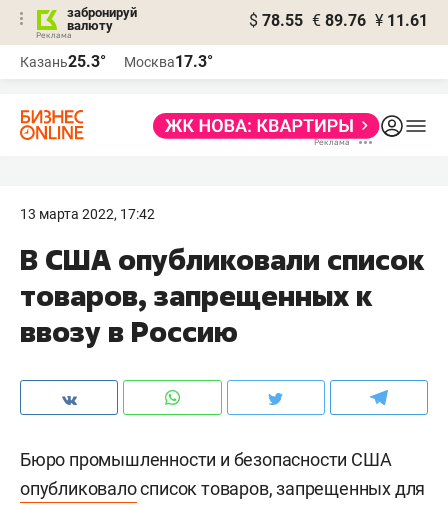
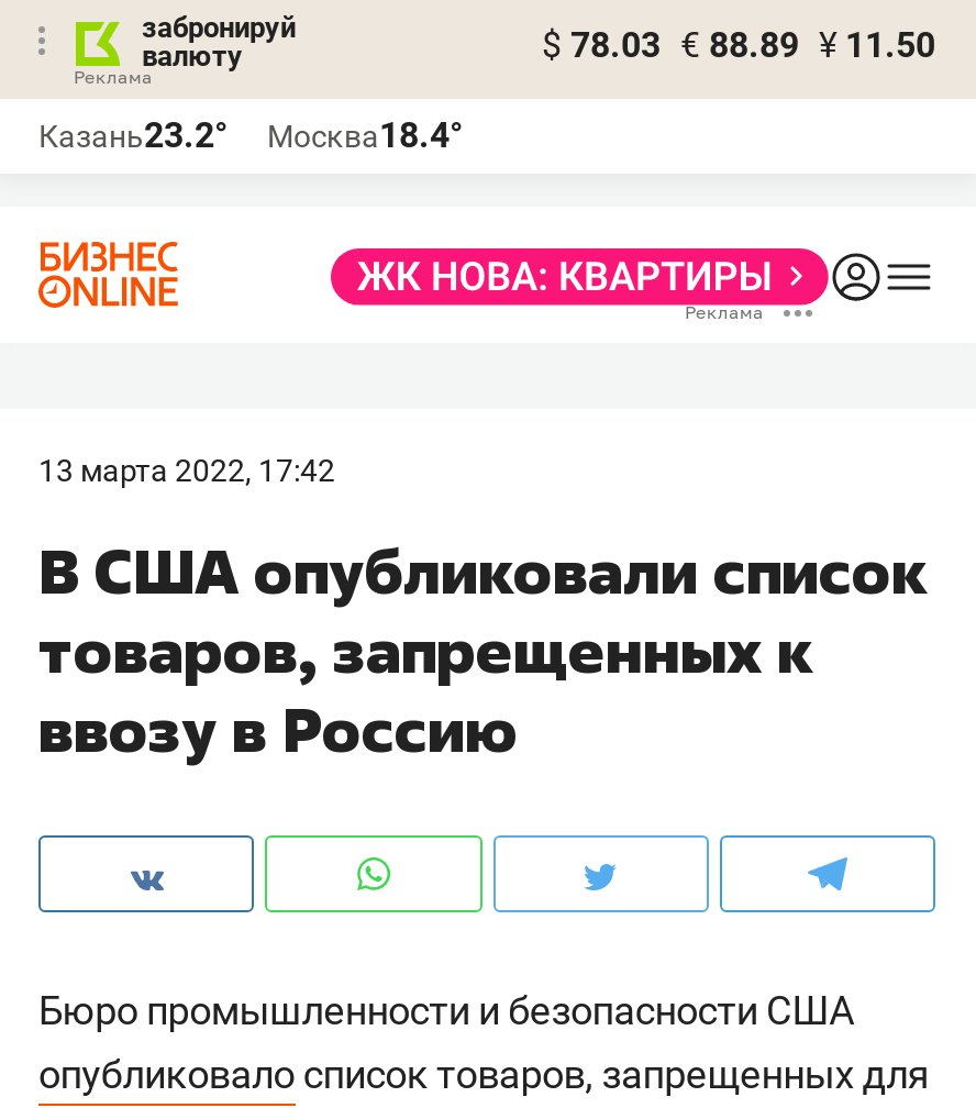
- $ 78.55 € 89.76 ¥ 11.61
+ $ 78.03 € 88.89 ¥ 11.50

- Казань25.3°
+ Казань23.2°

- Москва17.3°
+ Москва18.4°
